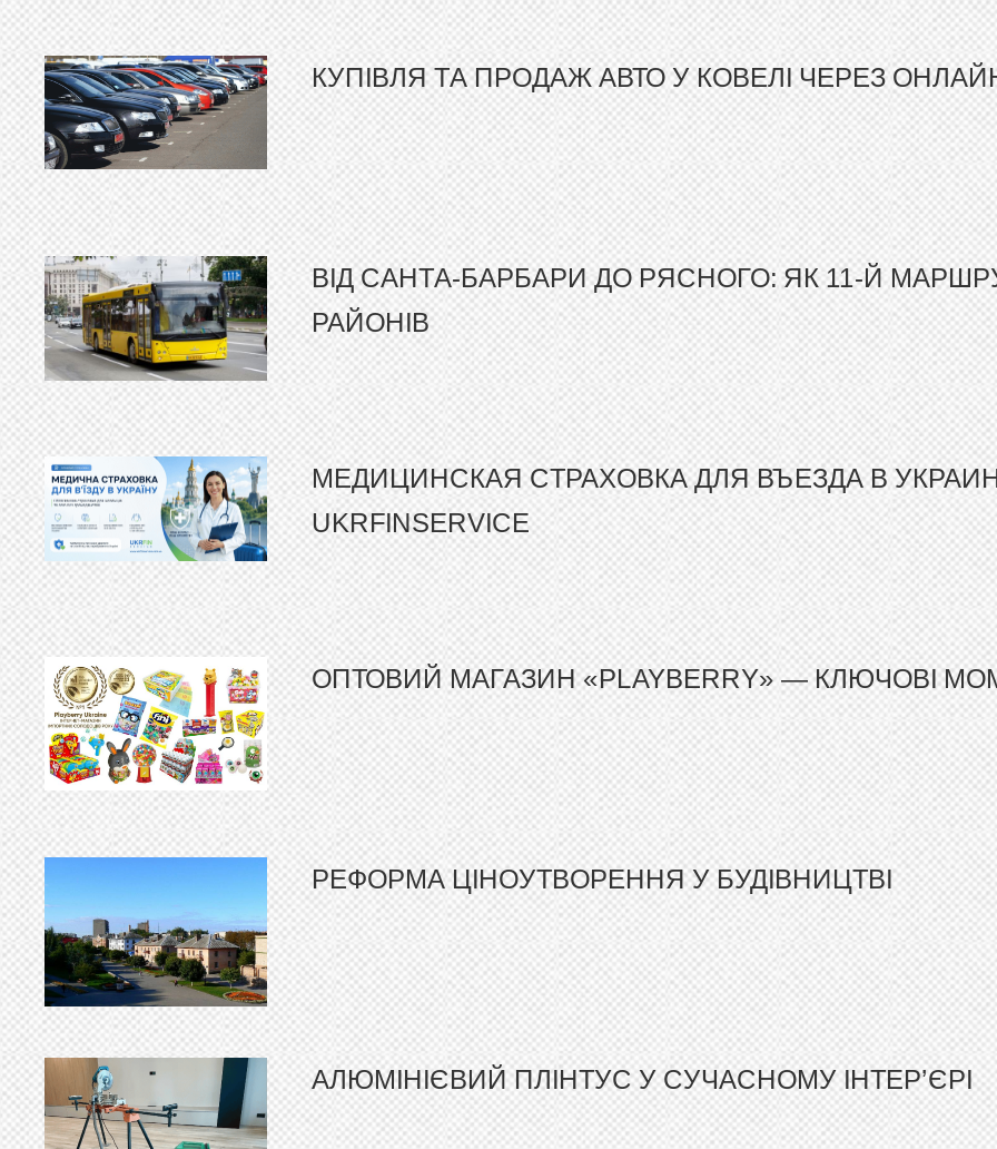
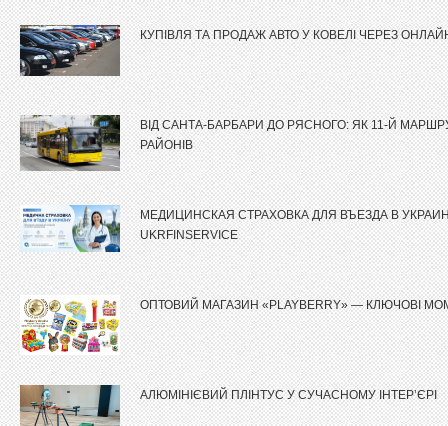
- [image]
- РЕФОРМА ЦІНОУТВОРЕННЯ У БУДІВНИЦТВІ
